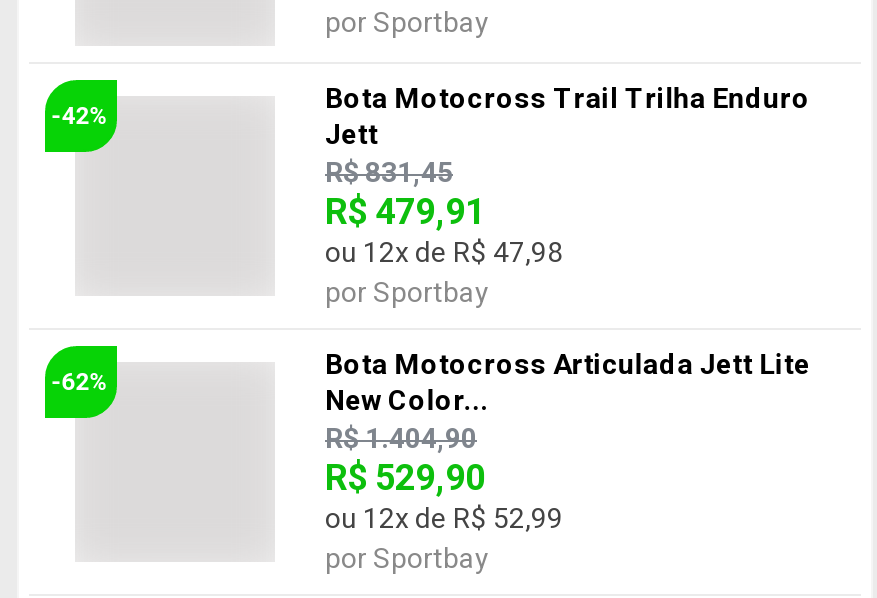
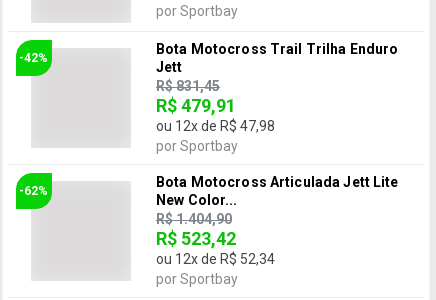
- R$ 529,90
+ R$ 523,42

- ou 12x de R$ 52,99
+ ou 12x de R$ 52,34
